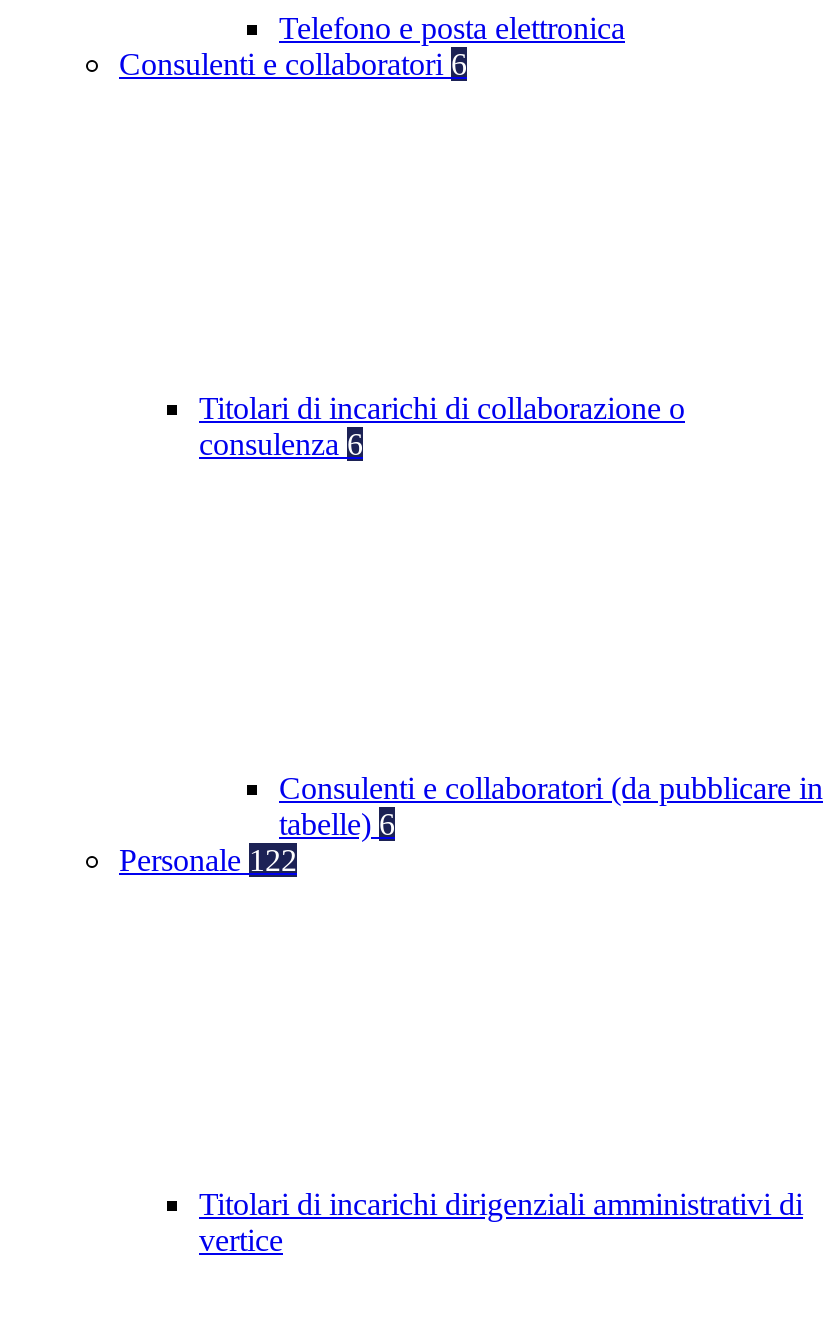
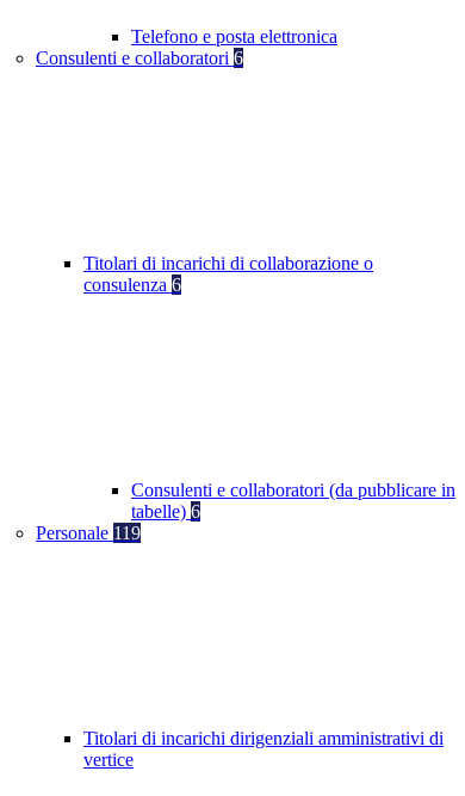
- Personale 122
+ Personale 119
